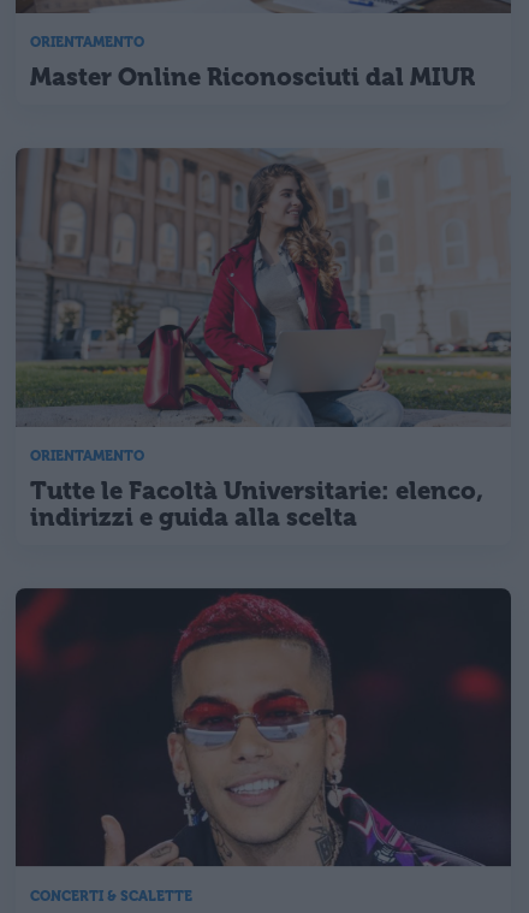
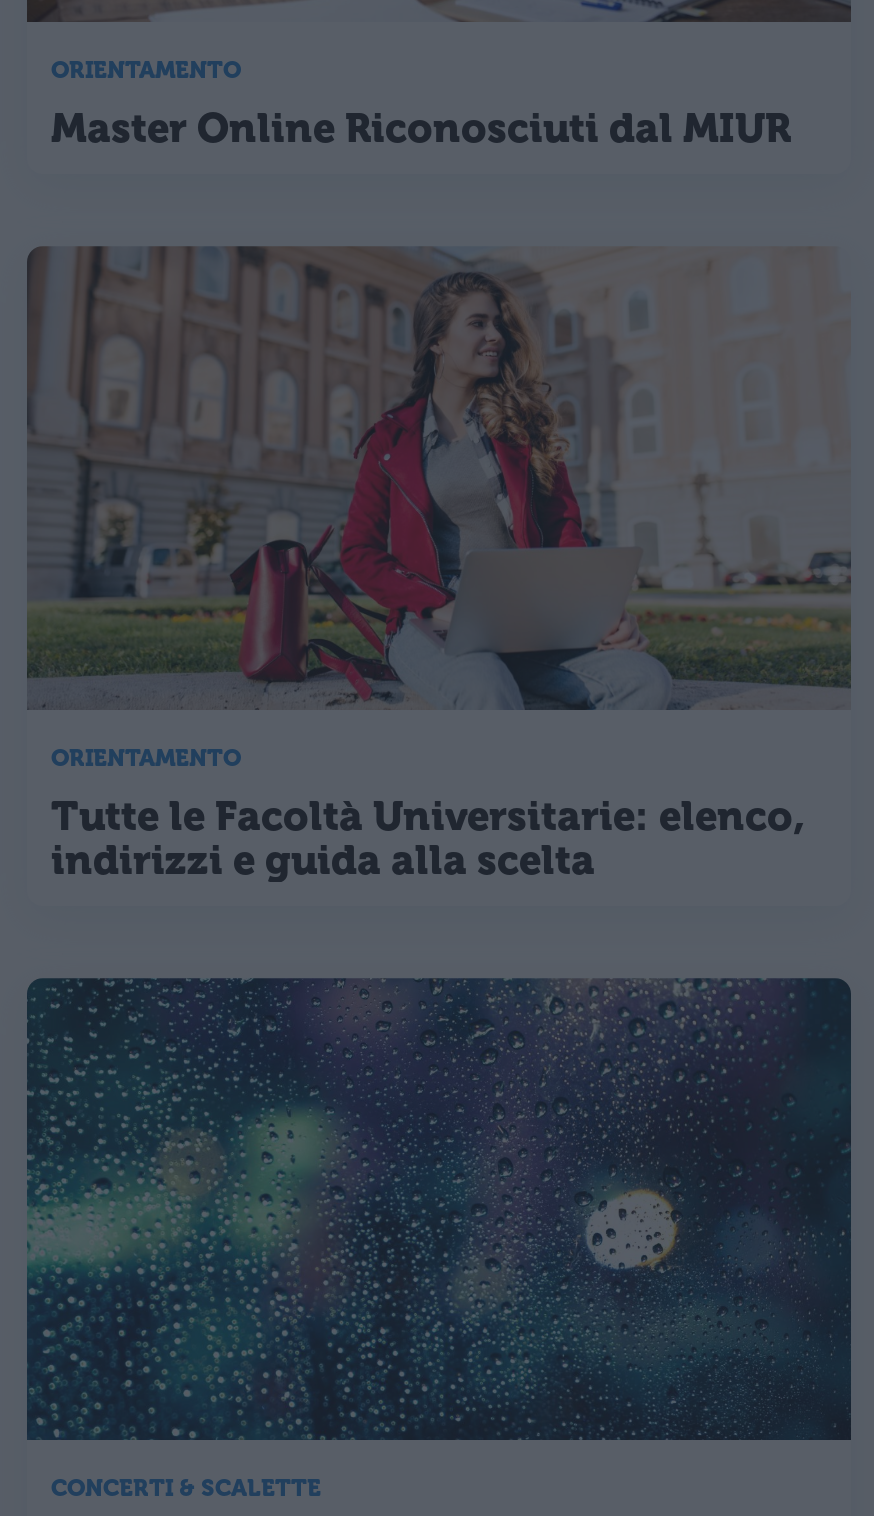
- [image]
+ [image]
